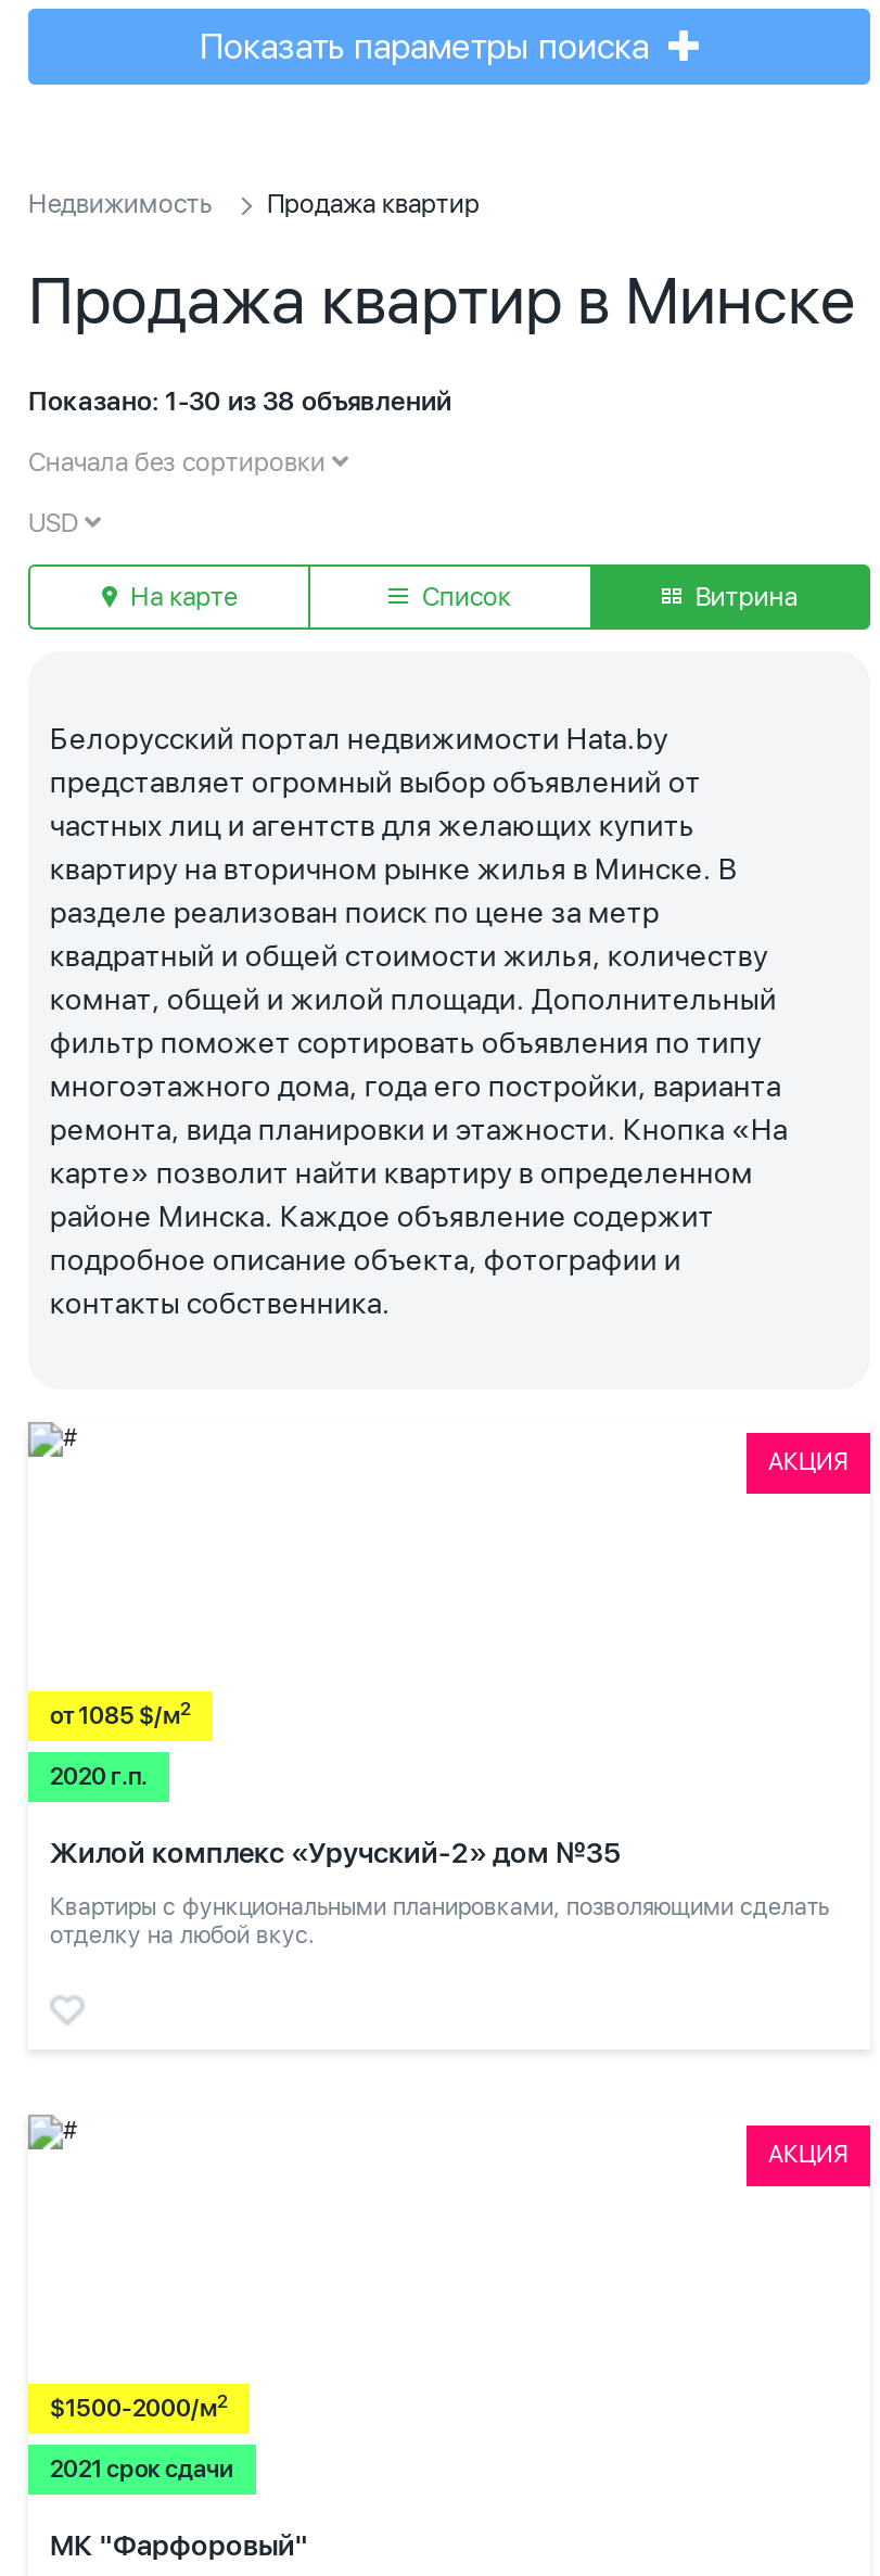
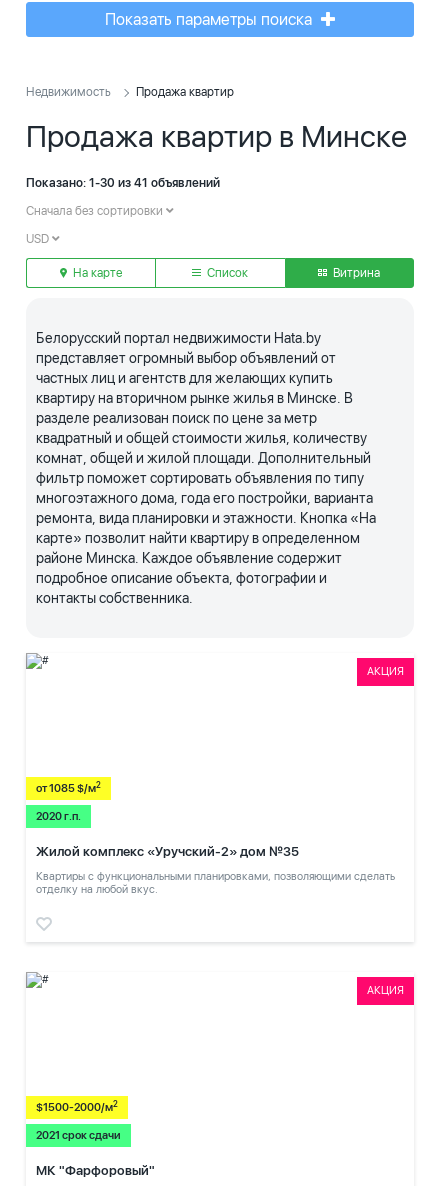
- Показано: 1-30 из 38 объявлений
+ Показано: 1-30 из 41 объявлений
